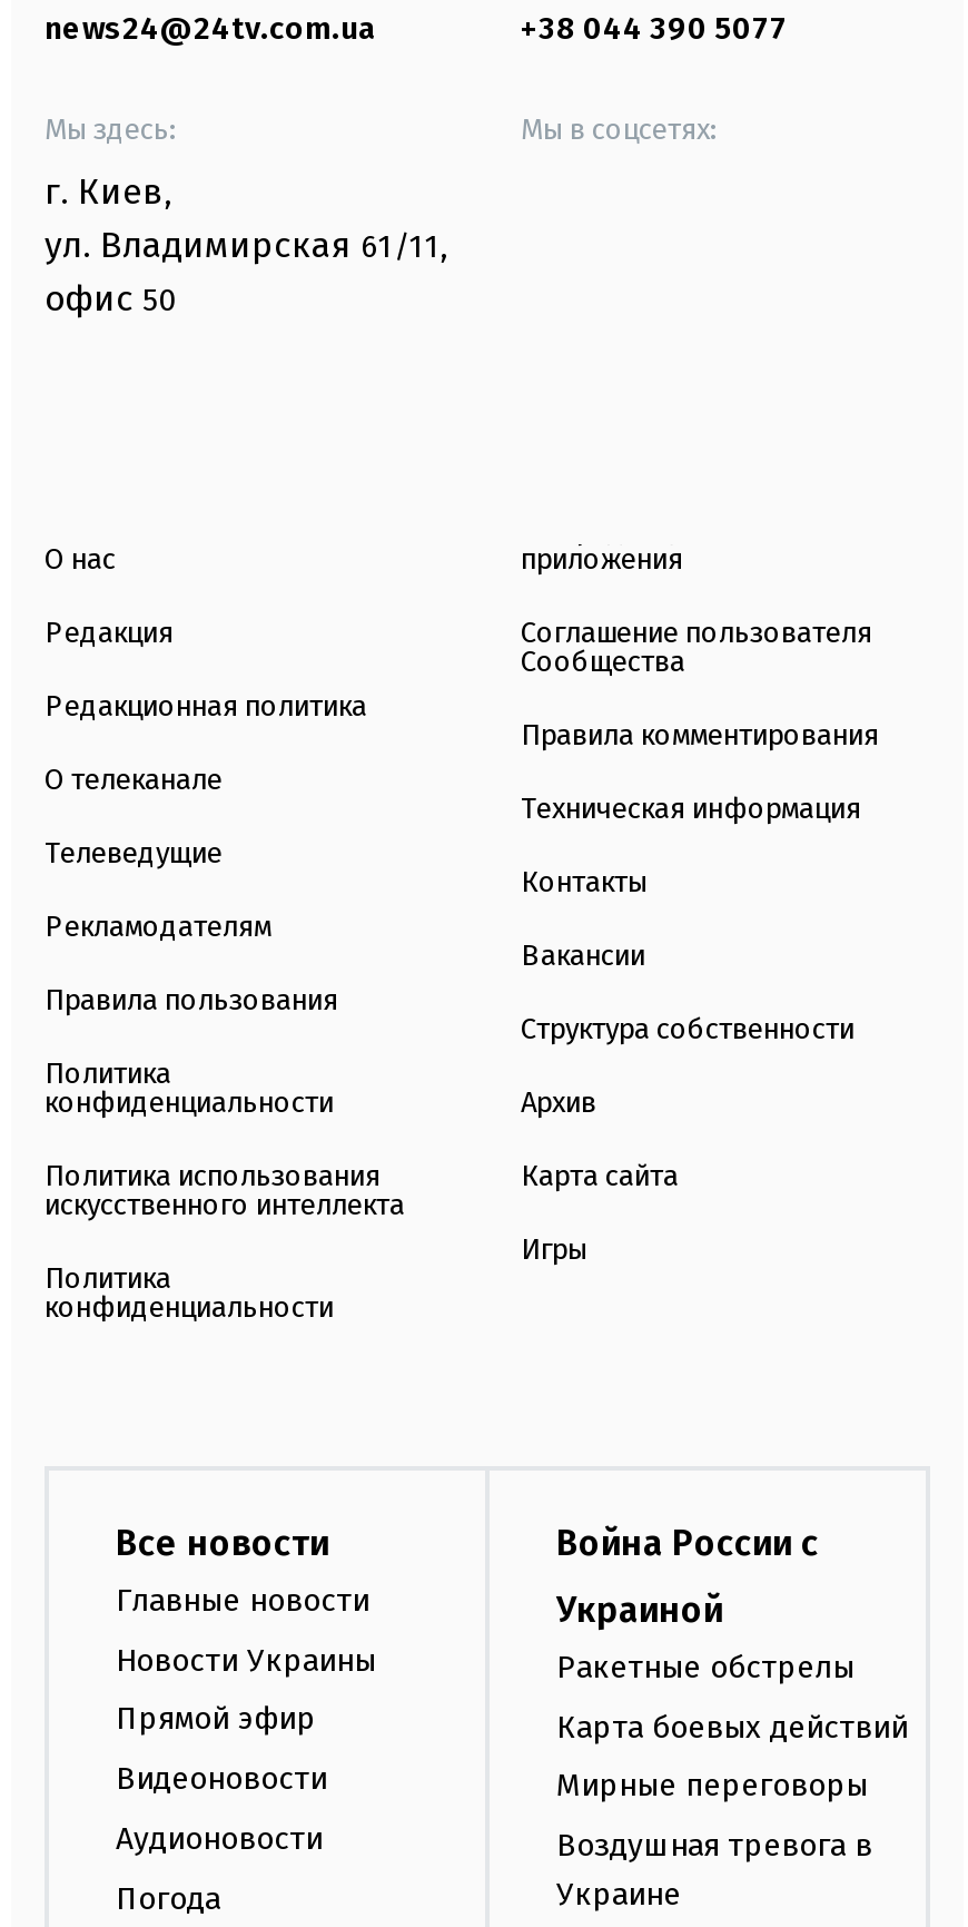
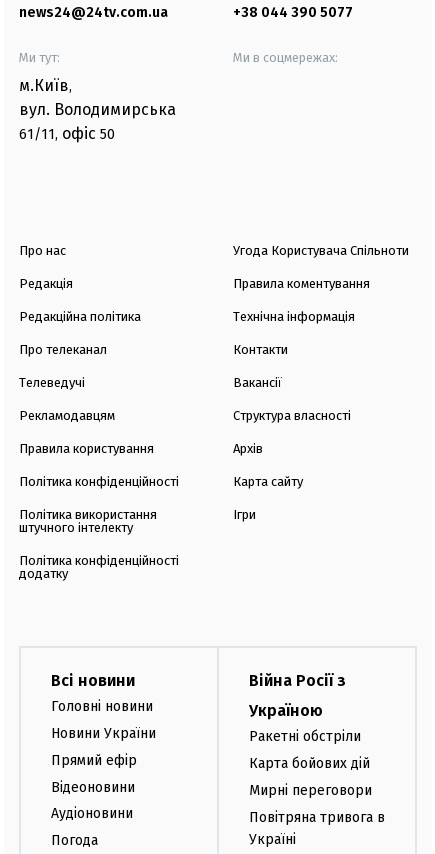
- Мы здесь:
- г. Киев,
- ул. Владимирская 61/11,
- офис 50
+ Ми тут:
+ м.Київ,
+ вул. Володимирська
+ 61/11, офіс 50

- Мы в соцсетях:
+ Ми в соцмережах:

- О нас
- Редакция
- Редакционная политика
- О телеканале
- Телеведущие
- Рекламодателям
- Правила пользования
- Политика
- конфиденциальности
- Политика использования
- искусственного интеллекта
- Политика
- конфиденциальности
+ Про нас
+ Редакція
+ Редакційна політика
+ Про телеканал
+ Телеведучі
+ Рекламодавцям
+ Правила користування
+ Політика конфіденційності
+ Політика використання
+ штучного інтелекту
+ Політика конфіденційності
+ додатку

- приложения
- Соглашение пользователя
- Сообщества
- Правила комментирования
- Техническая информация
- Контакты
- Вакансии
- Структура собственности
- Архив
- Карта сайта
- Игры
+ Угода Користувача Спільноти
+ Правила коментування
+ Технічна інформація
+ Контакти
+ Вакансії
+ Структура власності
+ Архів
+ Карта сайту
+ Ігри

- Все новости
- Главные новости
- Новости Украины
- Прямой эфир
- Видеоновости
- Аудионовости
+ Всі новини
+ Головні новини
+ Новини України
+ Прямий ефір
+ Відеоновини
+ Аудіоновини

- Война России с
+ Війна Росії з

- Украиной
- Ракетные обстрелы
+ Україною
+ Ракетні обстріли

- Карта боевых действий
+ Карта бойових дій

- Мирные переговоры
+ Мирні переговори

- Воздушная тревога в
- Украине
+ Повітряна тривога в
+ Україні
